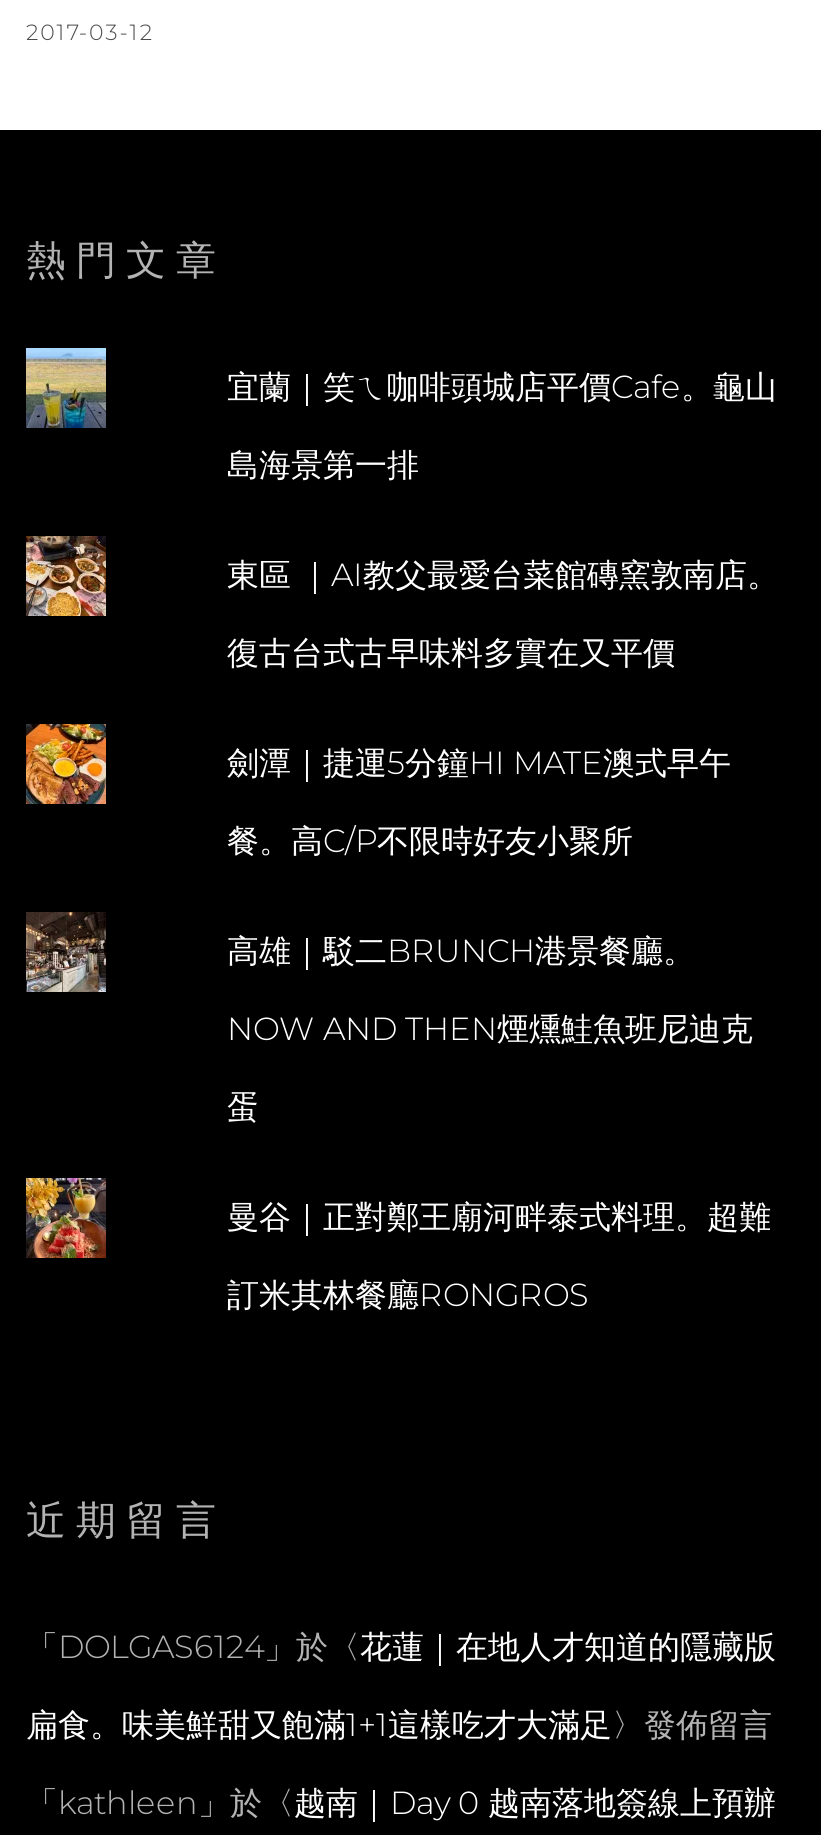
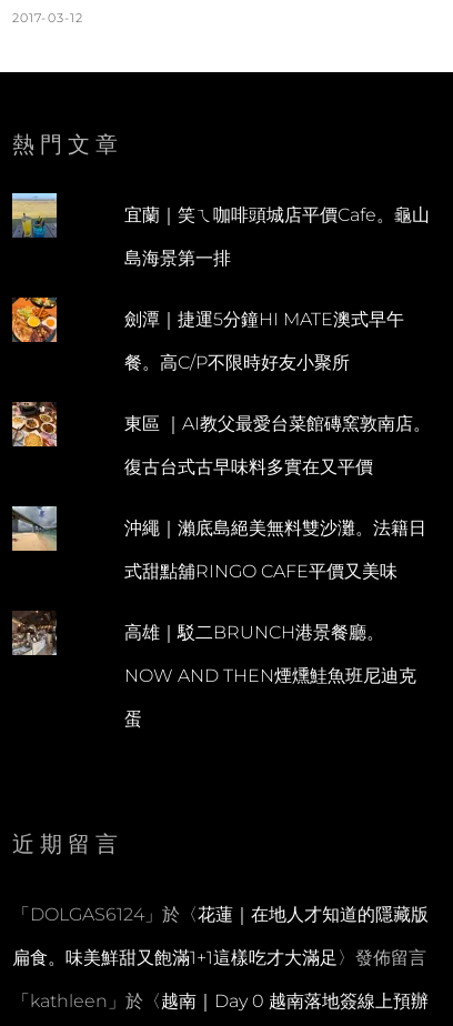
moved down: 東區 ｜AI教父最愛台菜館磚窯敦南店。 | 復古台式古早味料多實在又平價

moved up: 劍潭｜捷運5分鐘HI MATE澳式早午 | 餐。高C/P不限時好友小聚所

+ [image]

+ 沖繩｜瀨底島絕美無料雙沙灘。法籍日
+ 式甜點舖RINGO CAFE平價又美味

moved down: 高雄｜駁二BRUNCH港景餐廳。 | NOW AND THEN煙燻鮭魚班尼迪克 | 蛋

- [image]

- 曼谷｜正對鄭王廟河畔泰式料理。超難
- 訂米其林餐廳RONGROS
